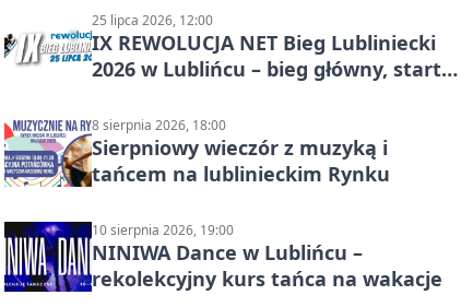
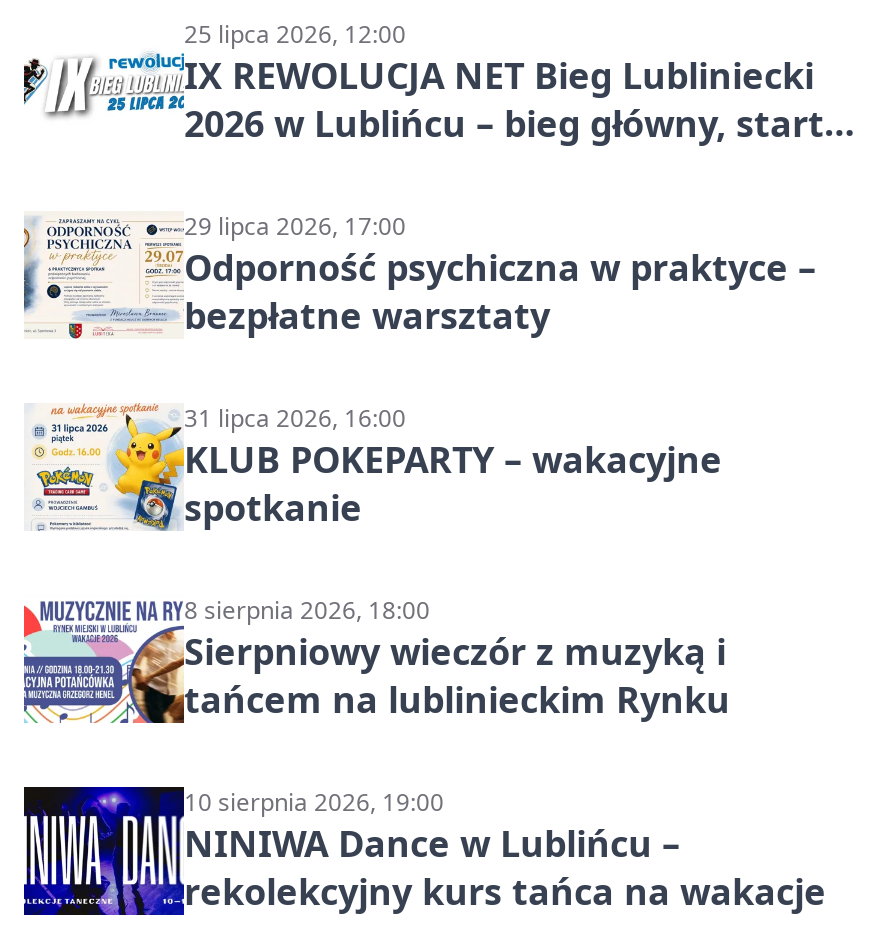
+ [image]
+ 29 lipca 2026, 17:00
+ Odporność psychiczna w praktyce –
+ bezpłatne warsztaty
+ 31 lipca 2026, 16:00
+ KLUB POKEPARTY – wakacyjne
+ spotkanie

+ [image]
